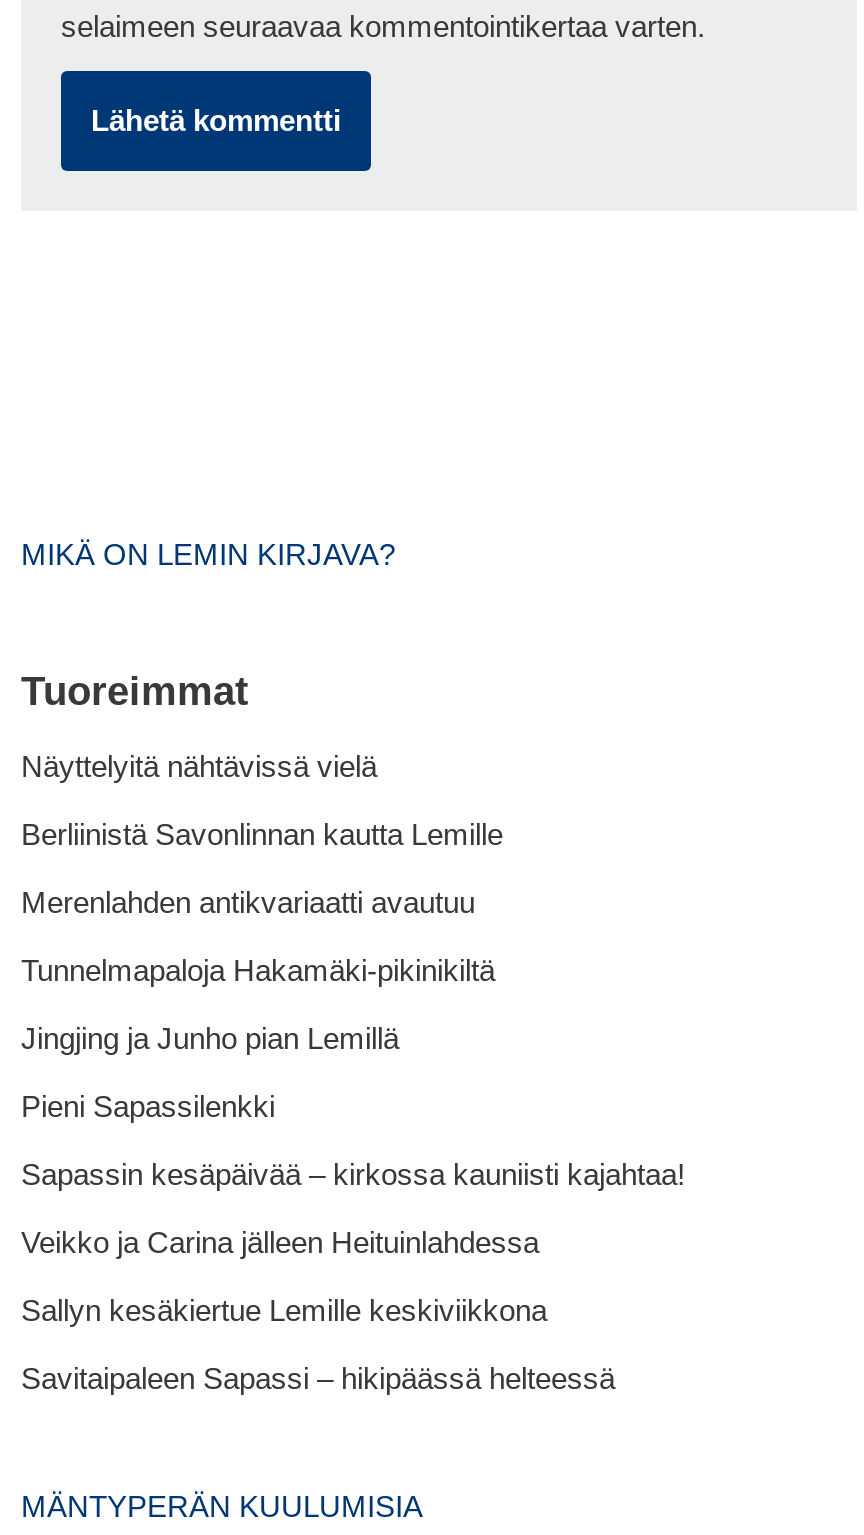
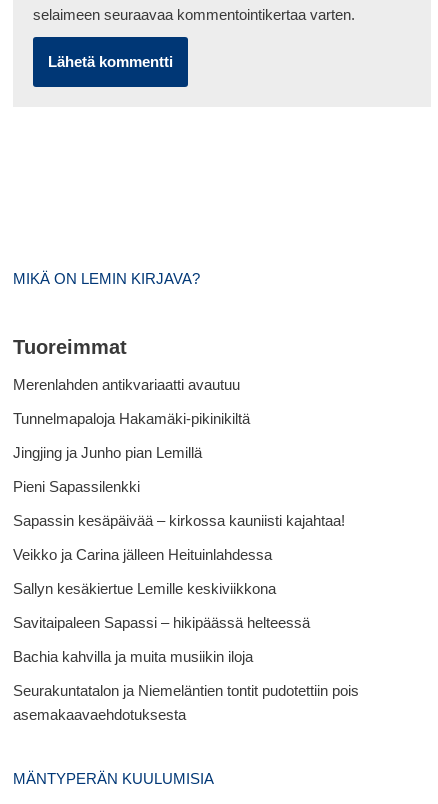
- Näyttelyitä nähtävissä vielä
- Berliinistä Savonlinnan kautta Lemille

moved up: Merenlahden antikvariaatti avautuu | Tunnelmapaloja Hakamäki-pikinikiltä | Jingjing ja Junho pian Lemillä | Pieni Sapassilenkki | Sapassin kesäpäivää – kirkossa kauniisti kajahtaa! | Veikko ja Carina jälleen Heituinlahdessa | Sallyn kesäkiertue Lemille keskiviikkona | Savitaipaleen Sapassi – hikipäässä helteessä

+ Bachia kahvilla ja muita musiikin iloja
+ Seurakuntatalon ja Niemeläntien tontit pudotettiin pois
+ asemakaavaehdotuksesta
